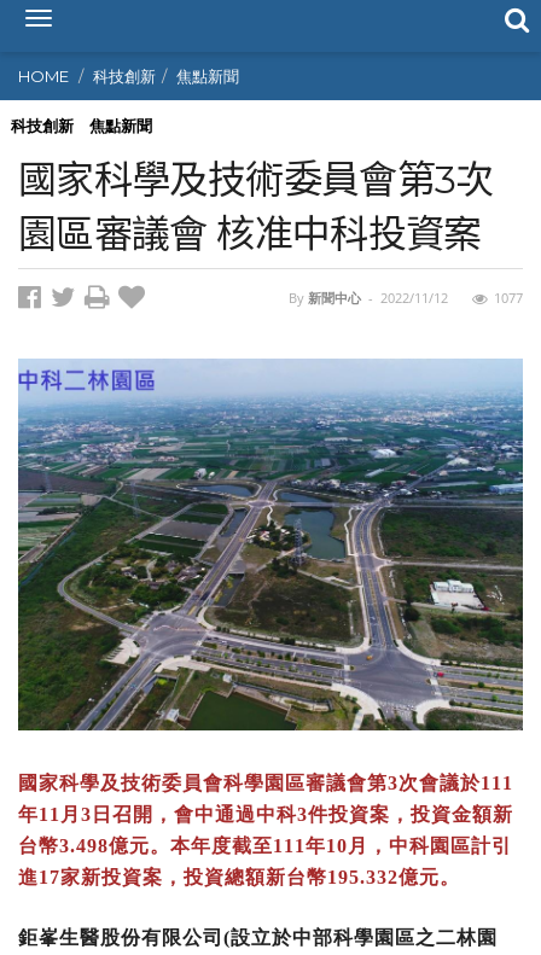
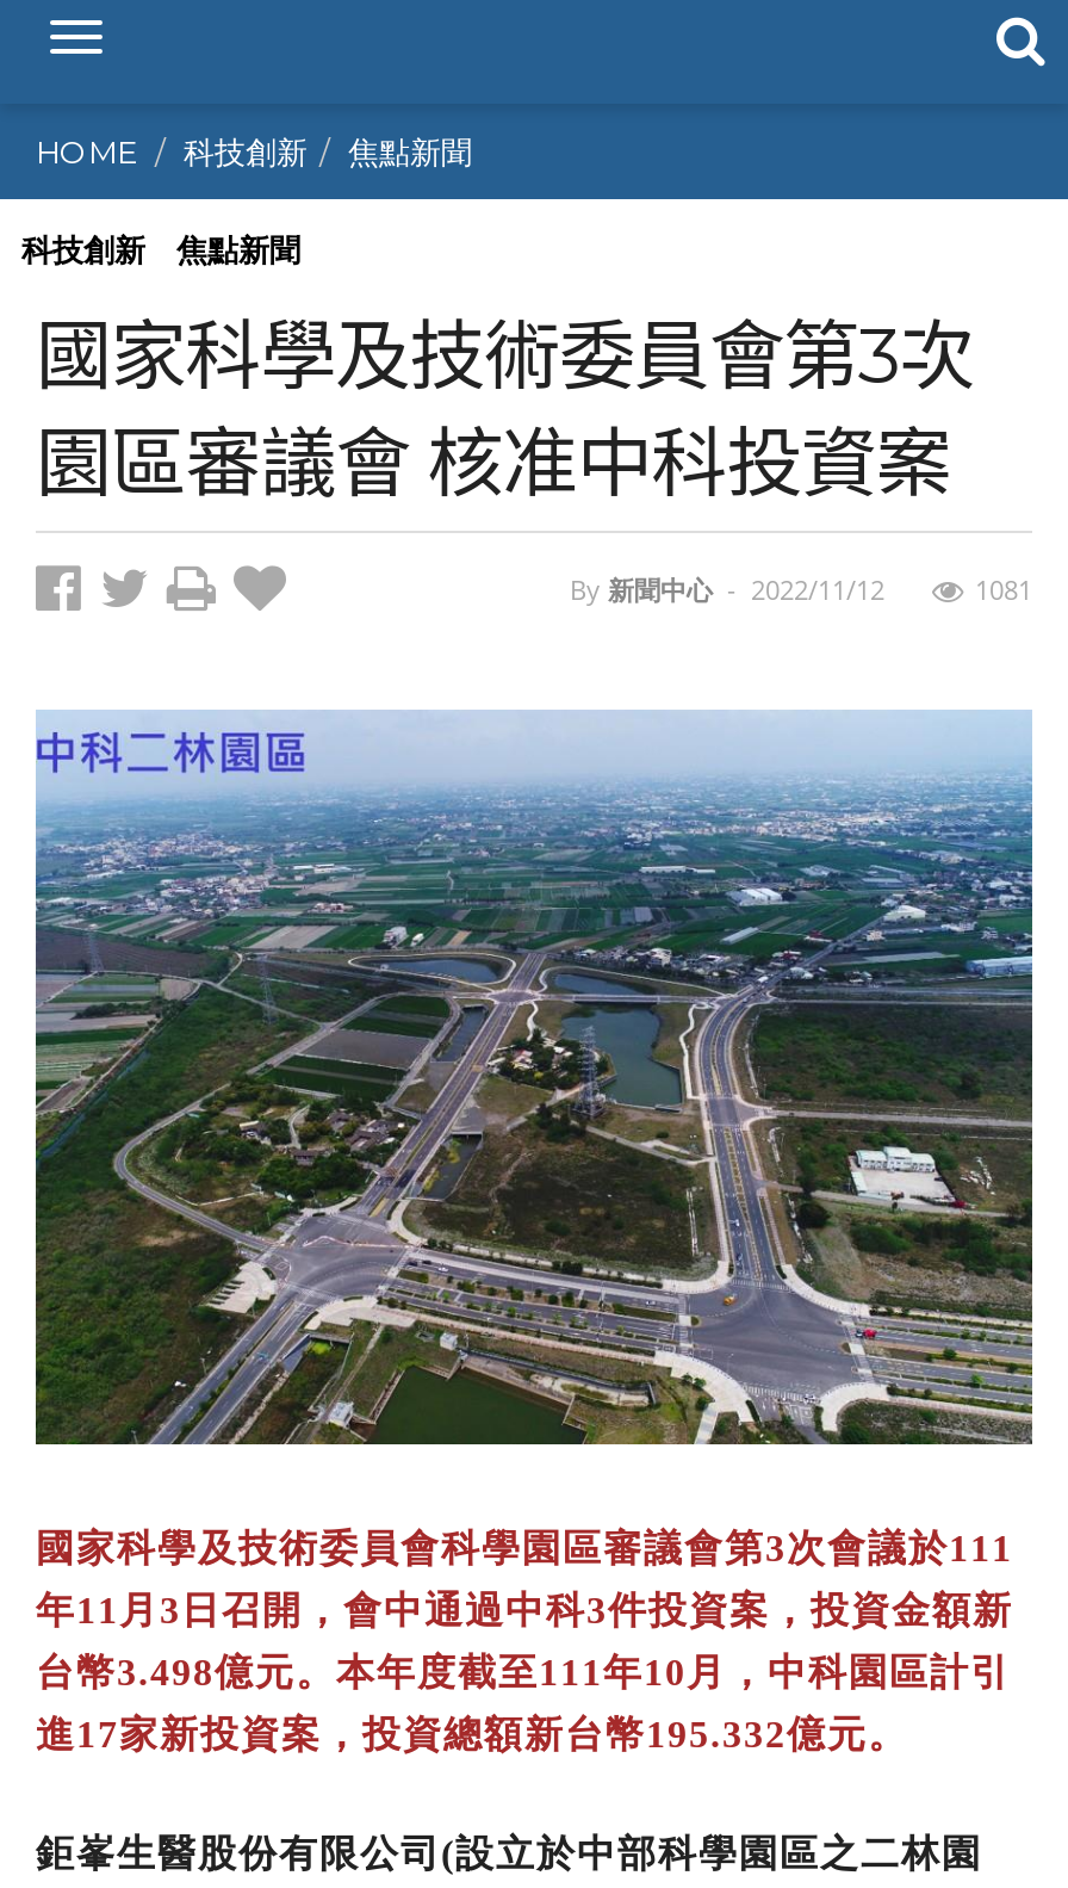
- 1077
+ 1081
